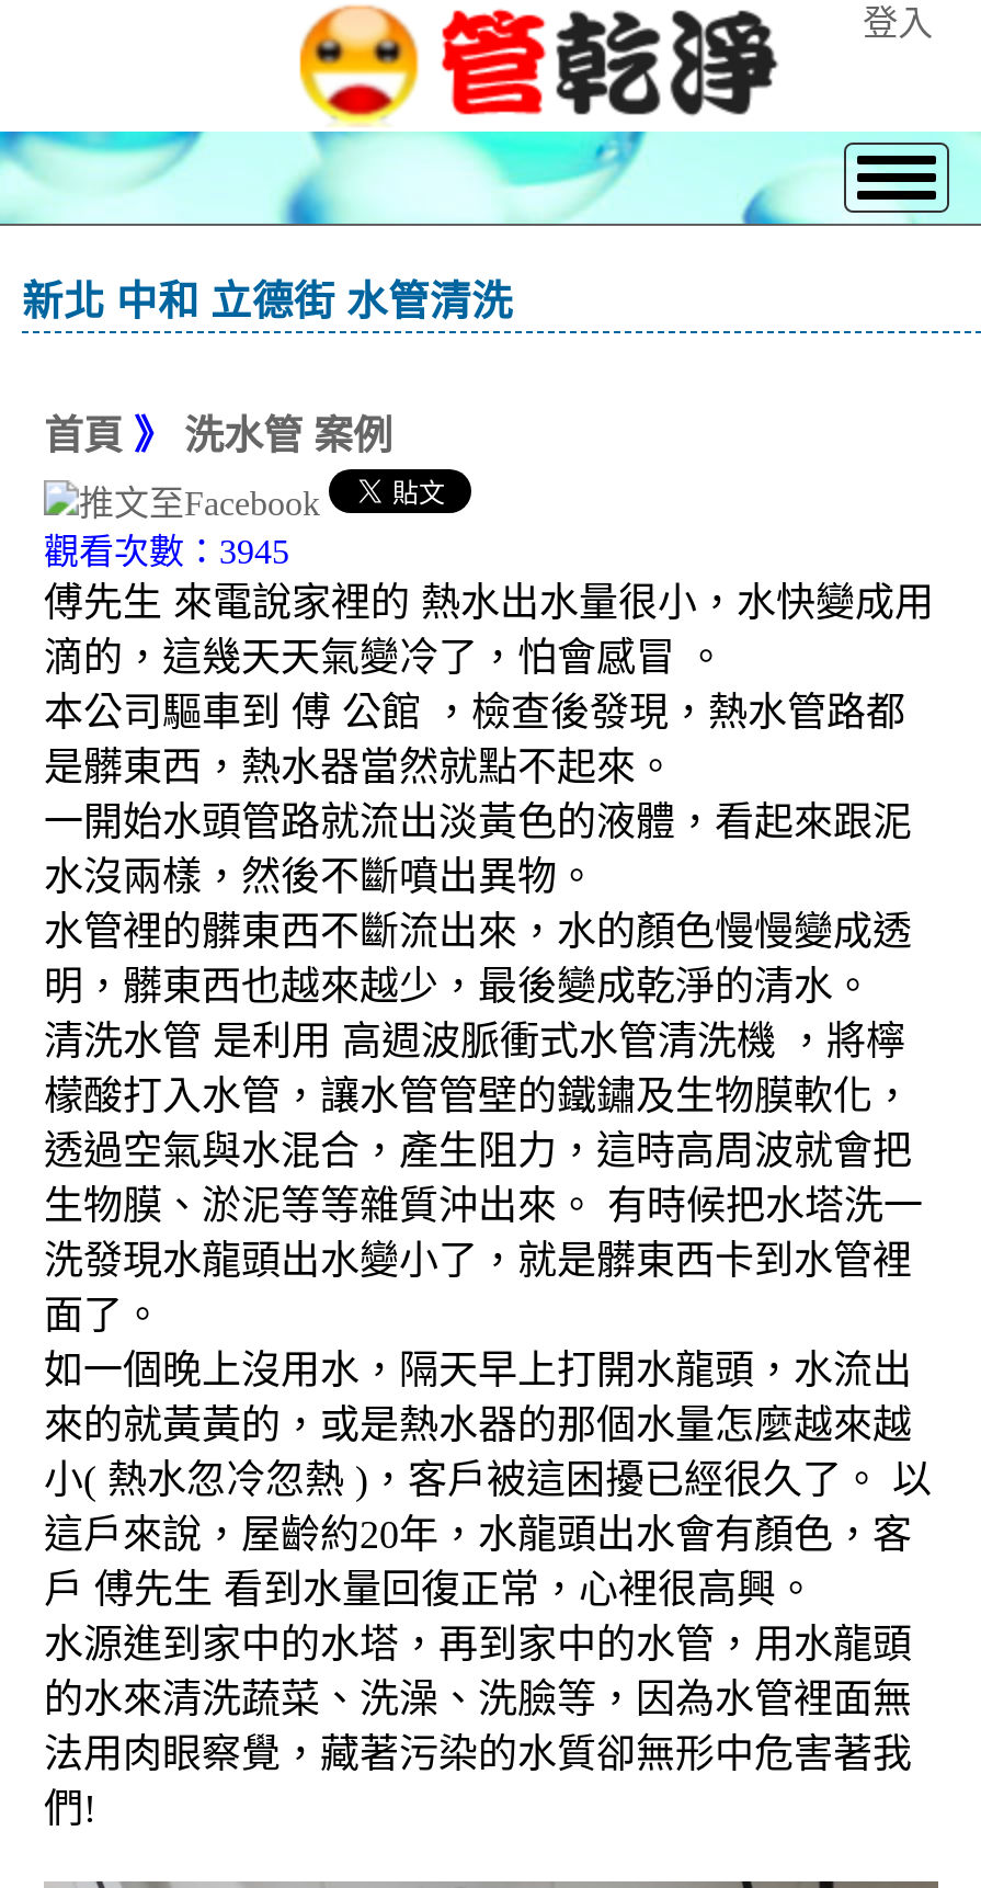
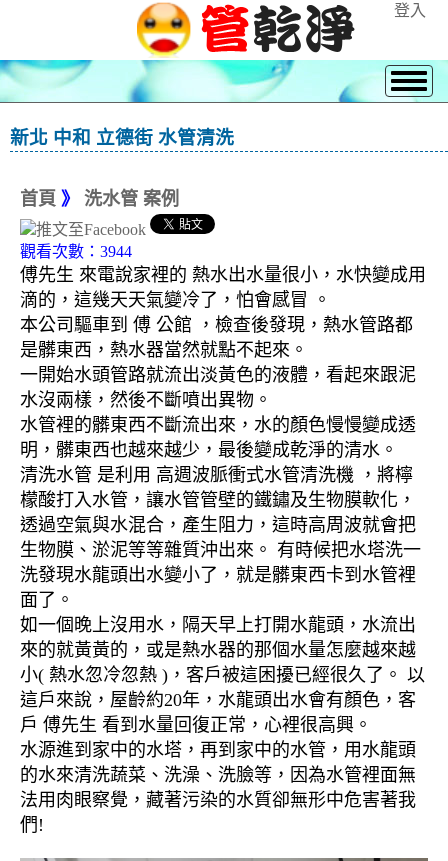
- 觀看次數：3945
+ 觀看次數：3944
